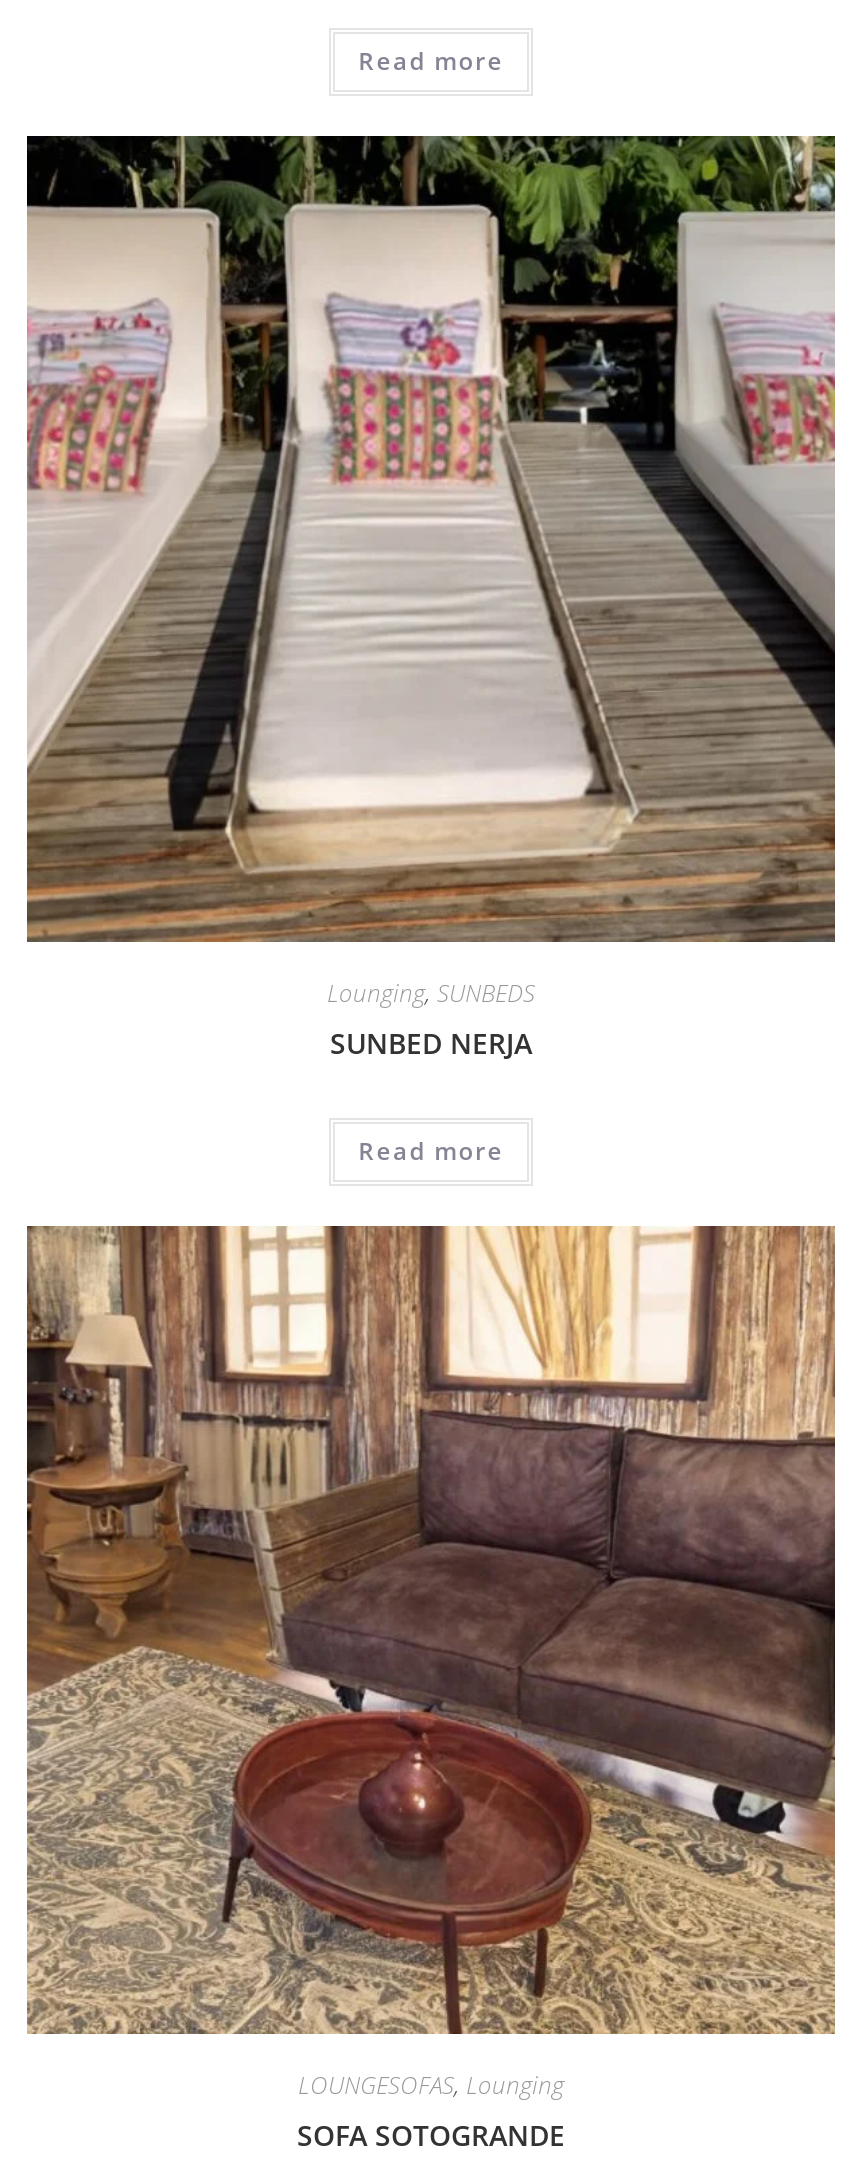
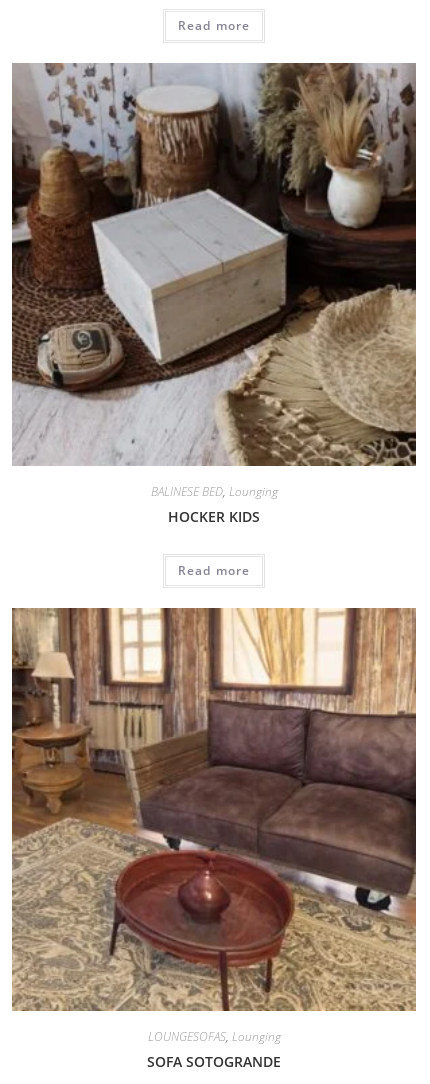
- [image]
- Lounging, SUNBEDS
- SUNBED NERJA
+ [image]
+ BALINESE BED, Lounging
+ HOCKER KIDS
